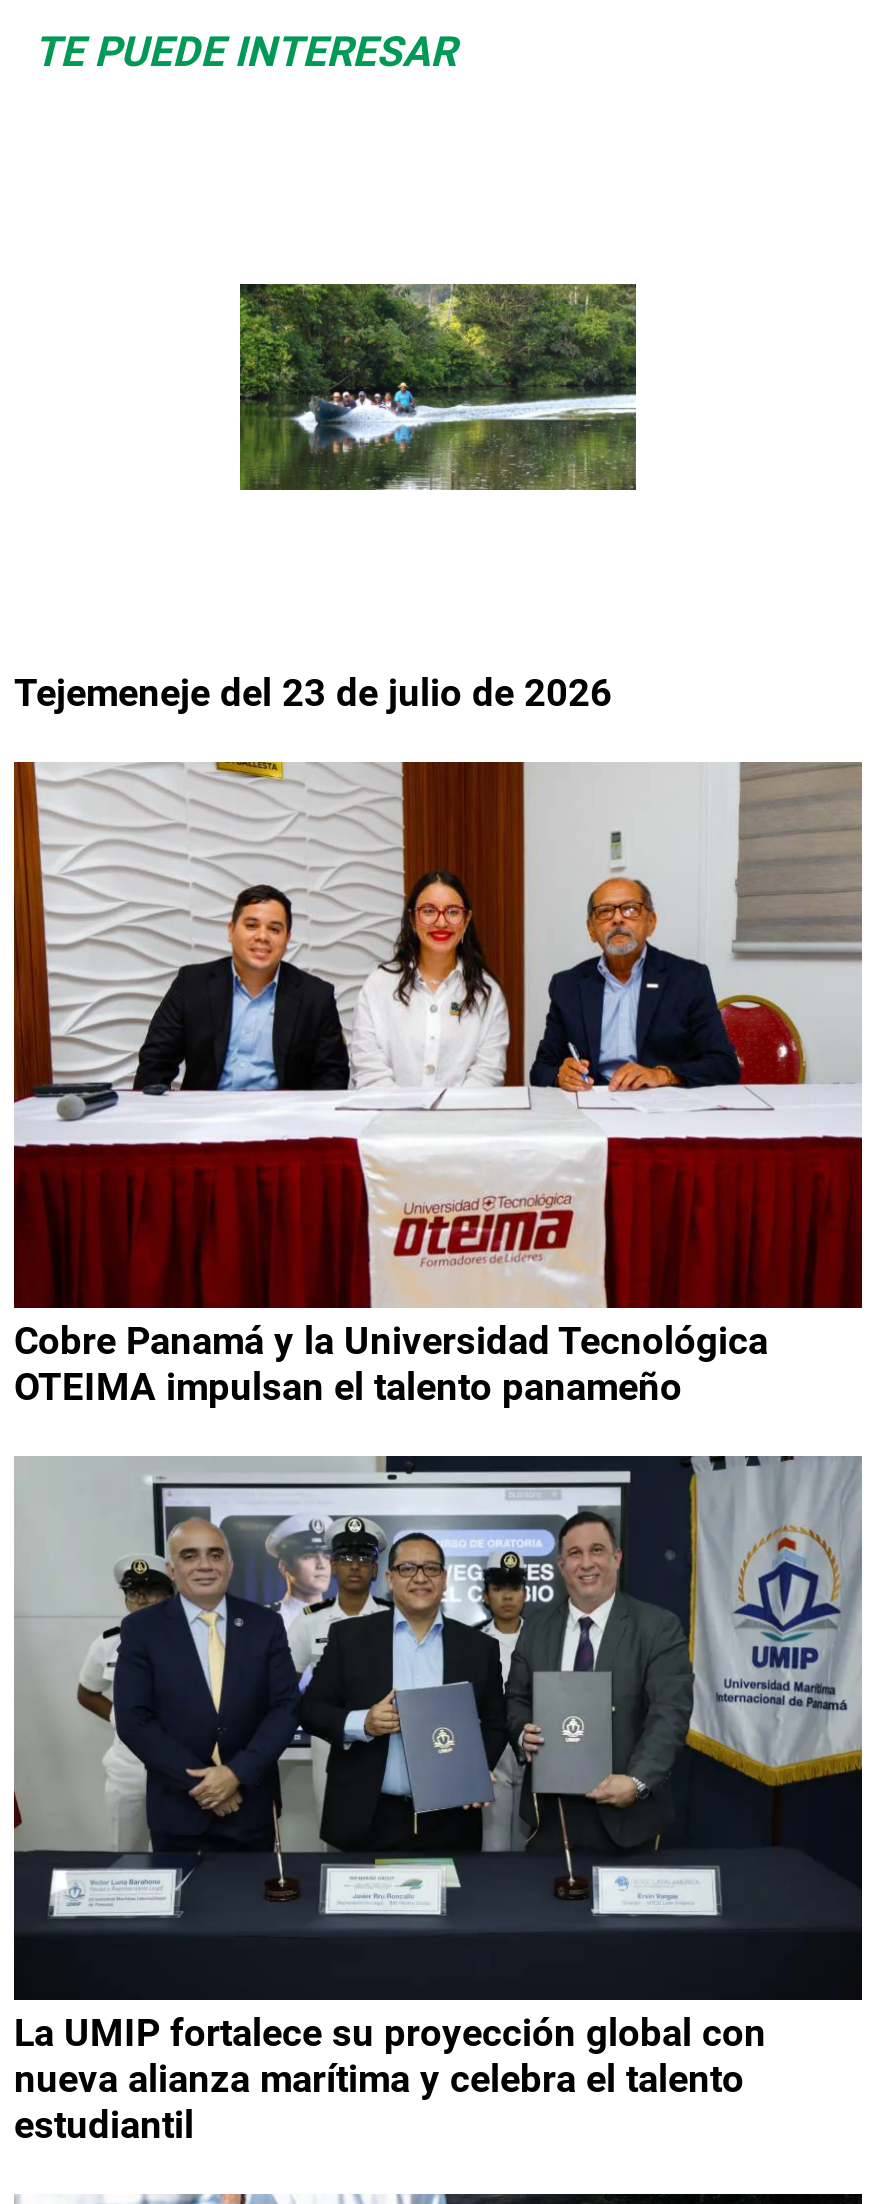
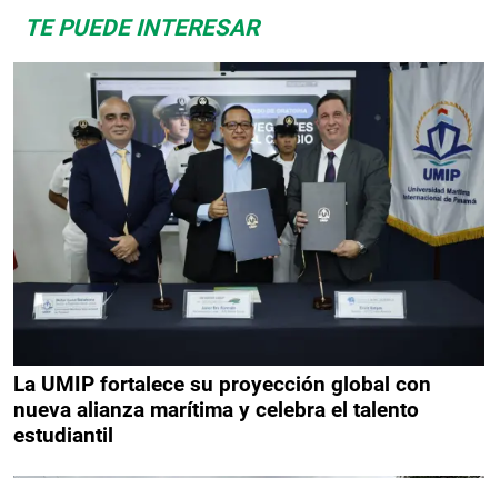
- [image]

- Tejemeneje del 23 de julio de 2026

- [image]
- Cobre Panamá y la Universidad Tecnológica
- OTEIMA impulsan el talento panameño
